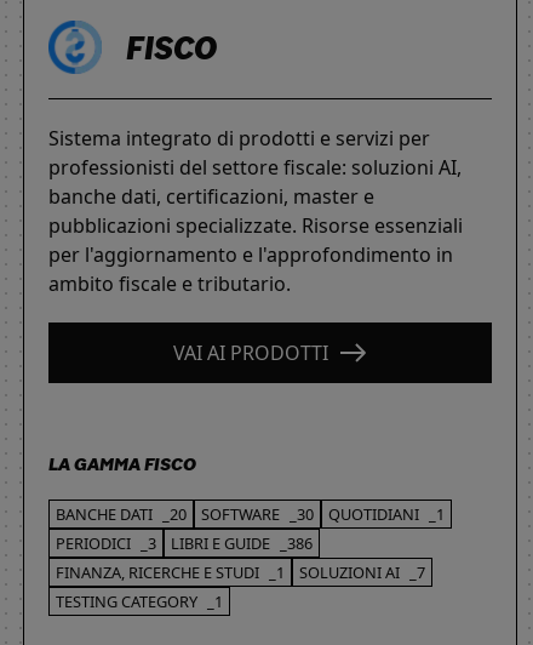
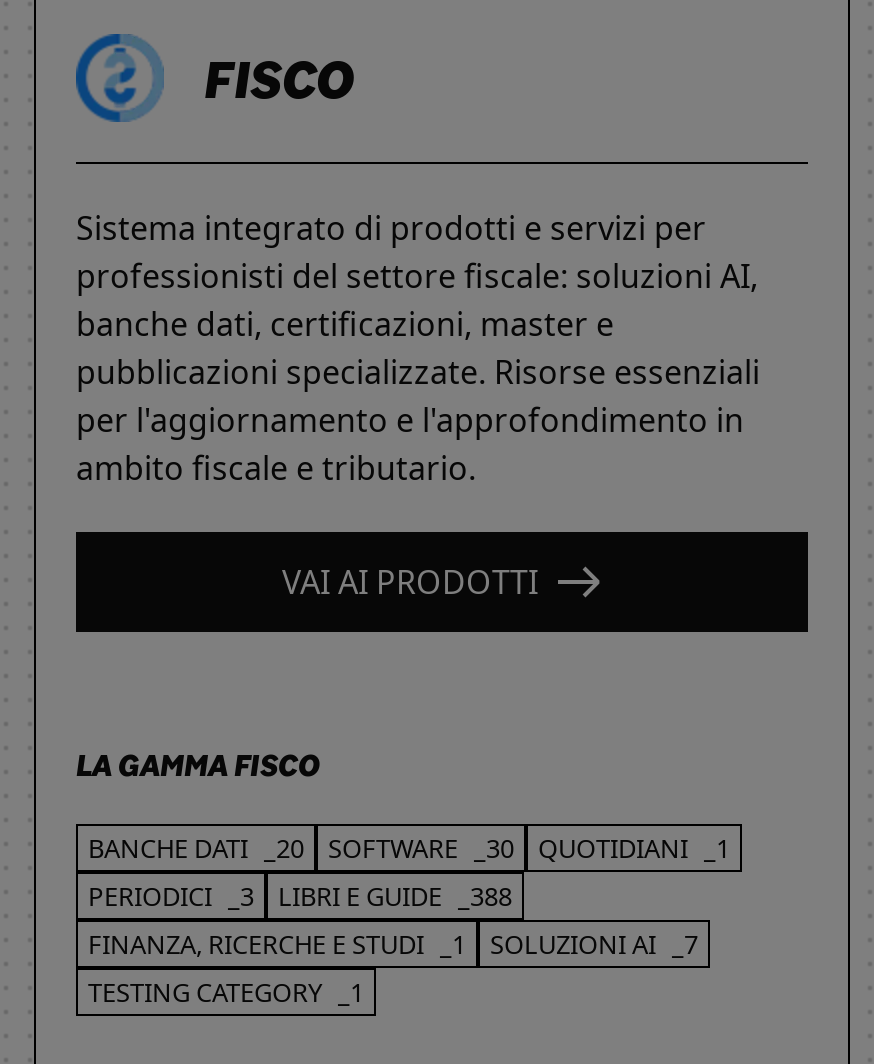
- PERIODICI _3 LIBRI E GUIDE _386
+ PERIODICI _3 LIBRI E GUIDE _388
